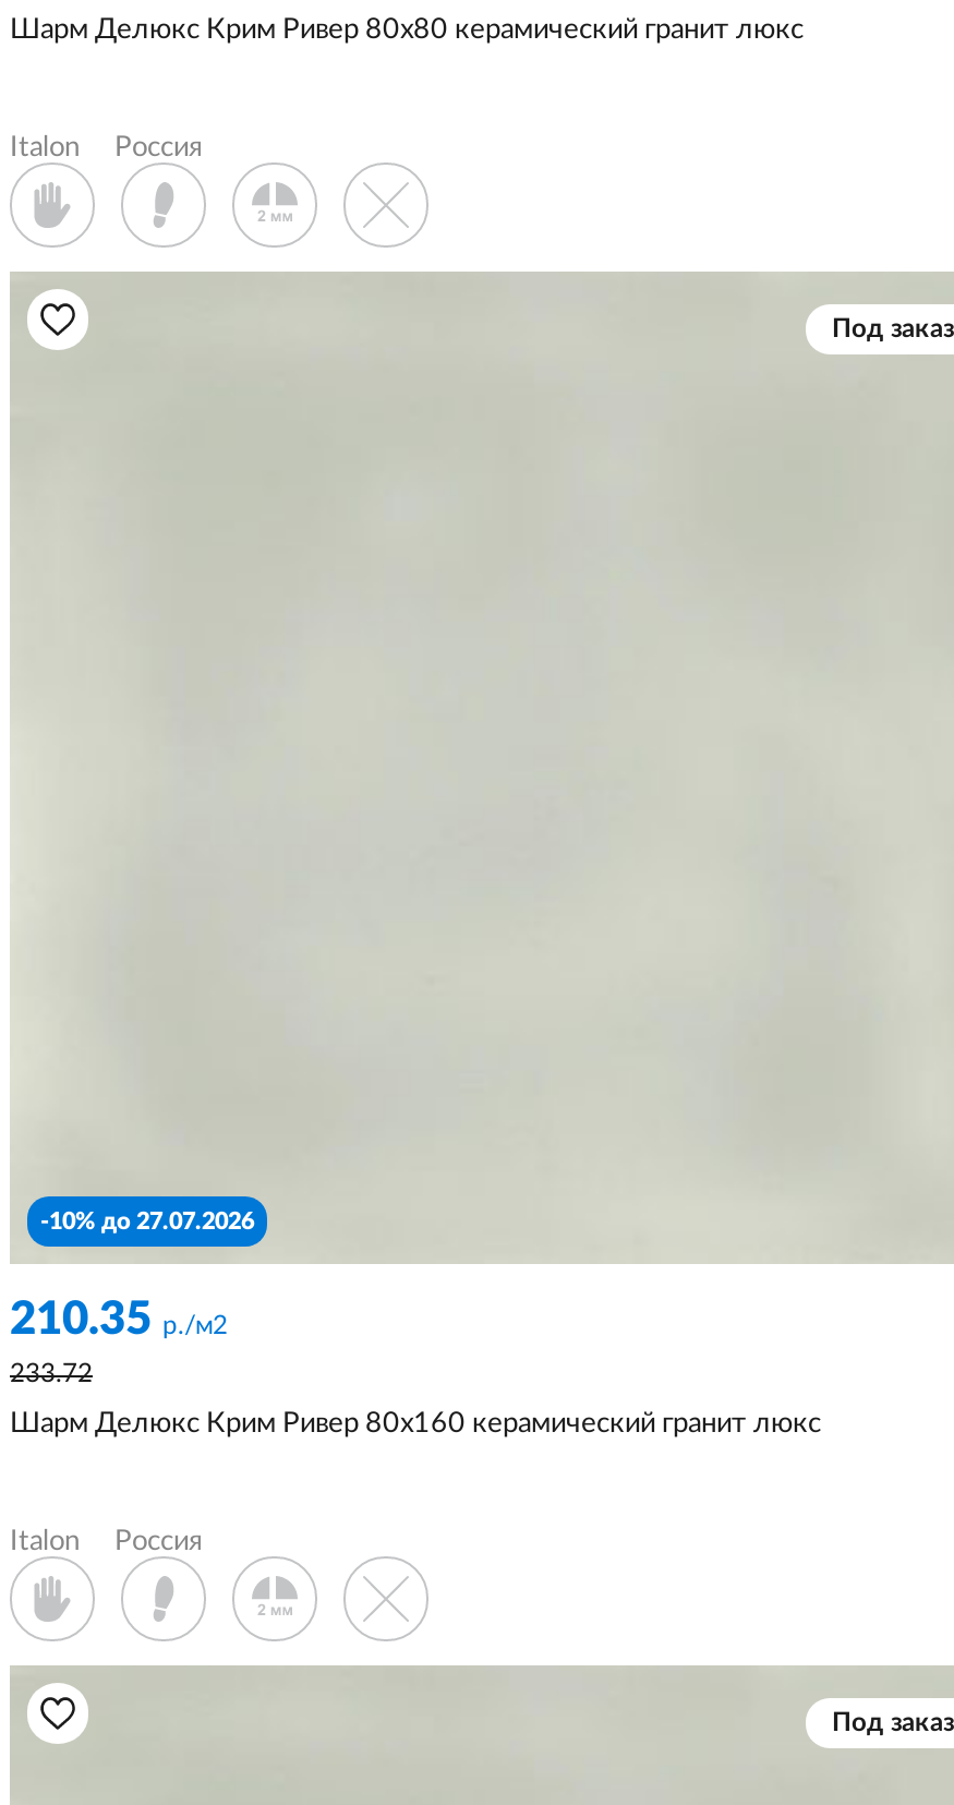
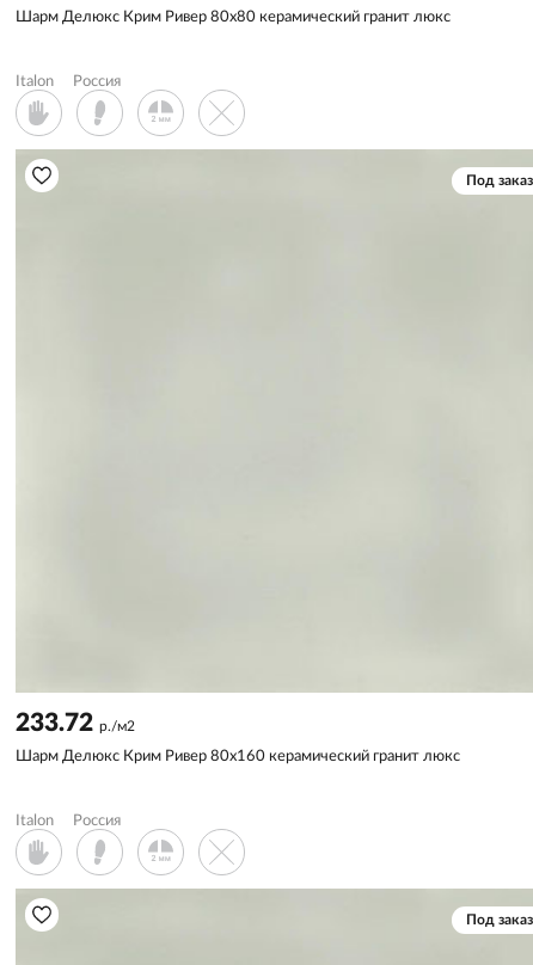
- -10% до 27.07.2026
- 210.35 р./м2
- 233.72
+ 233.72 р./м2
